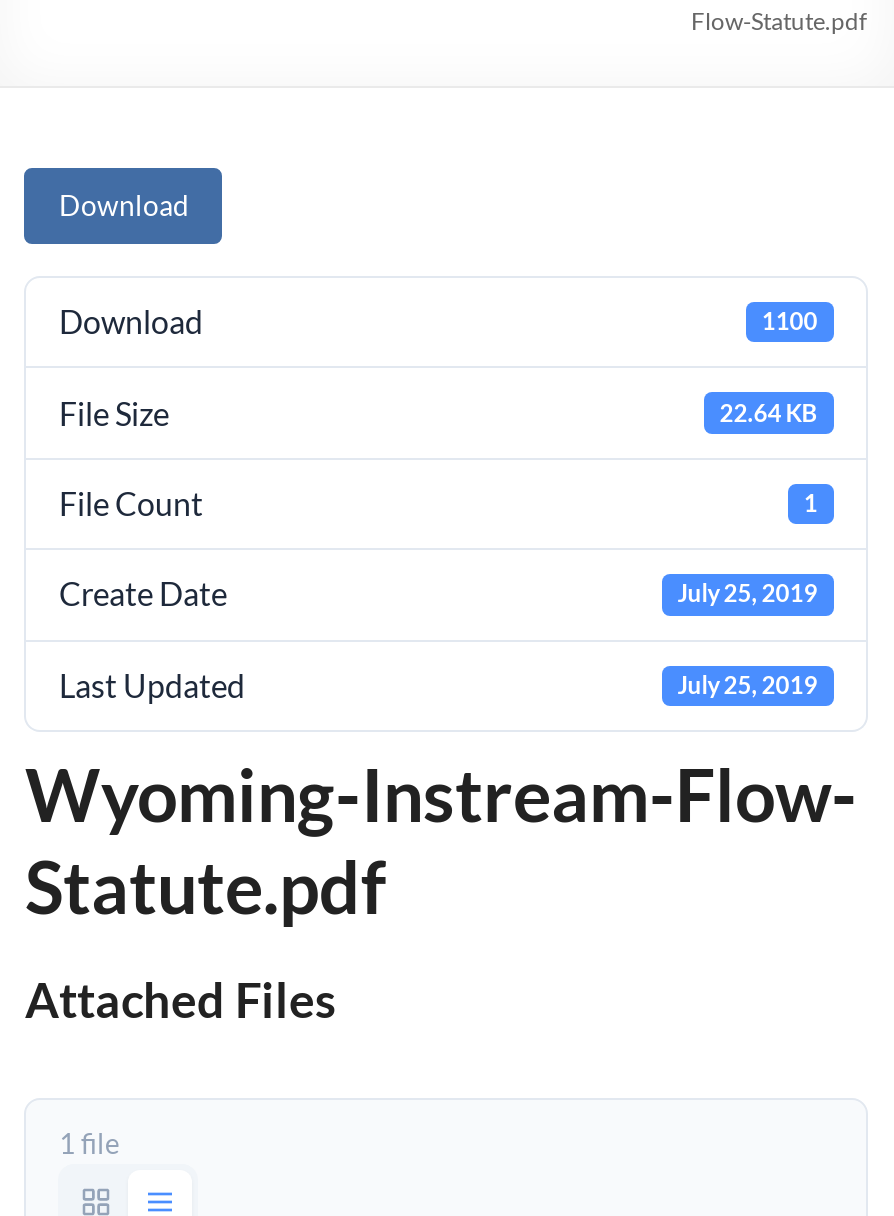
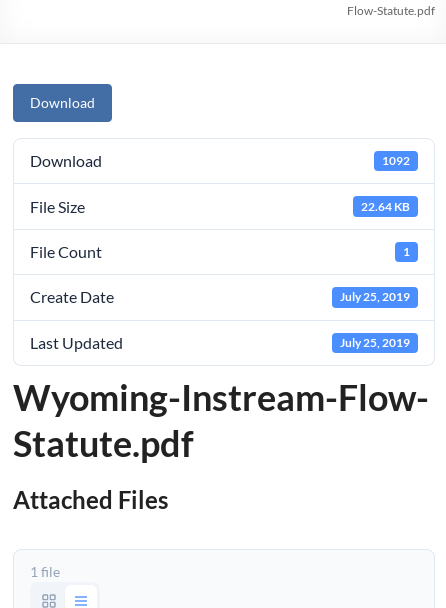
- 1100
+ 1092
